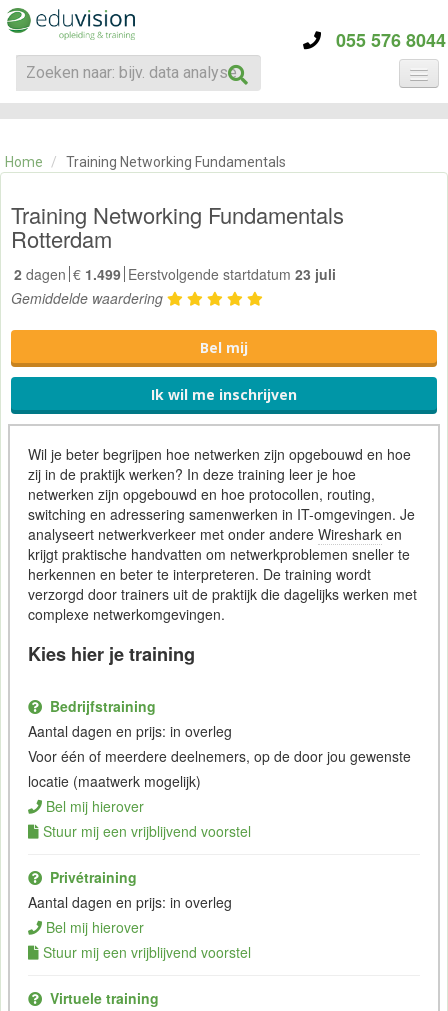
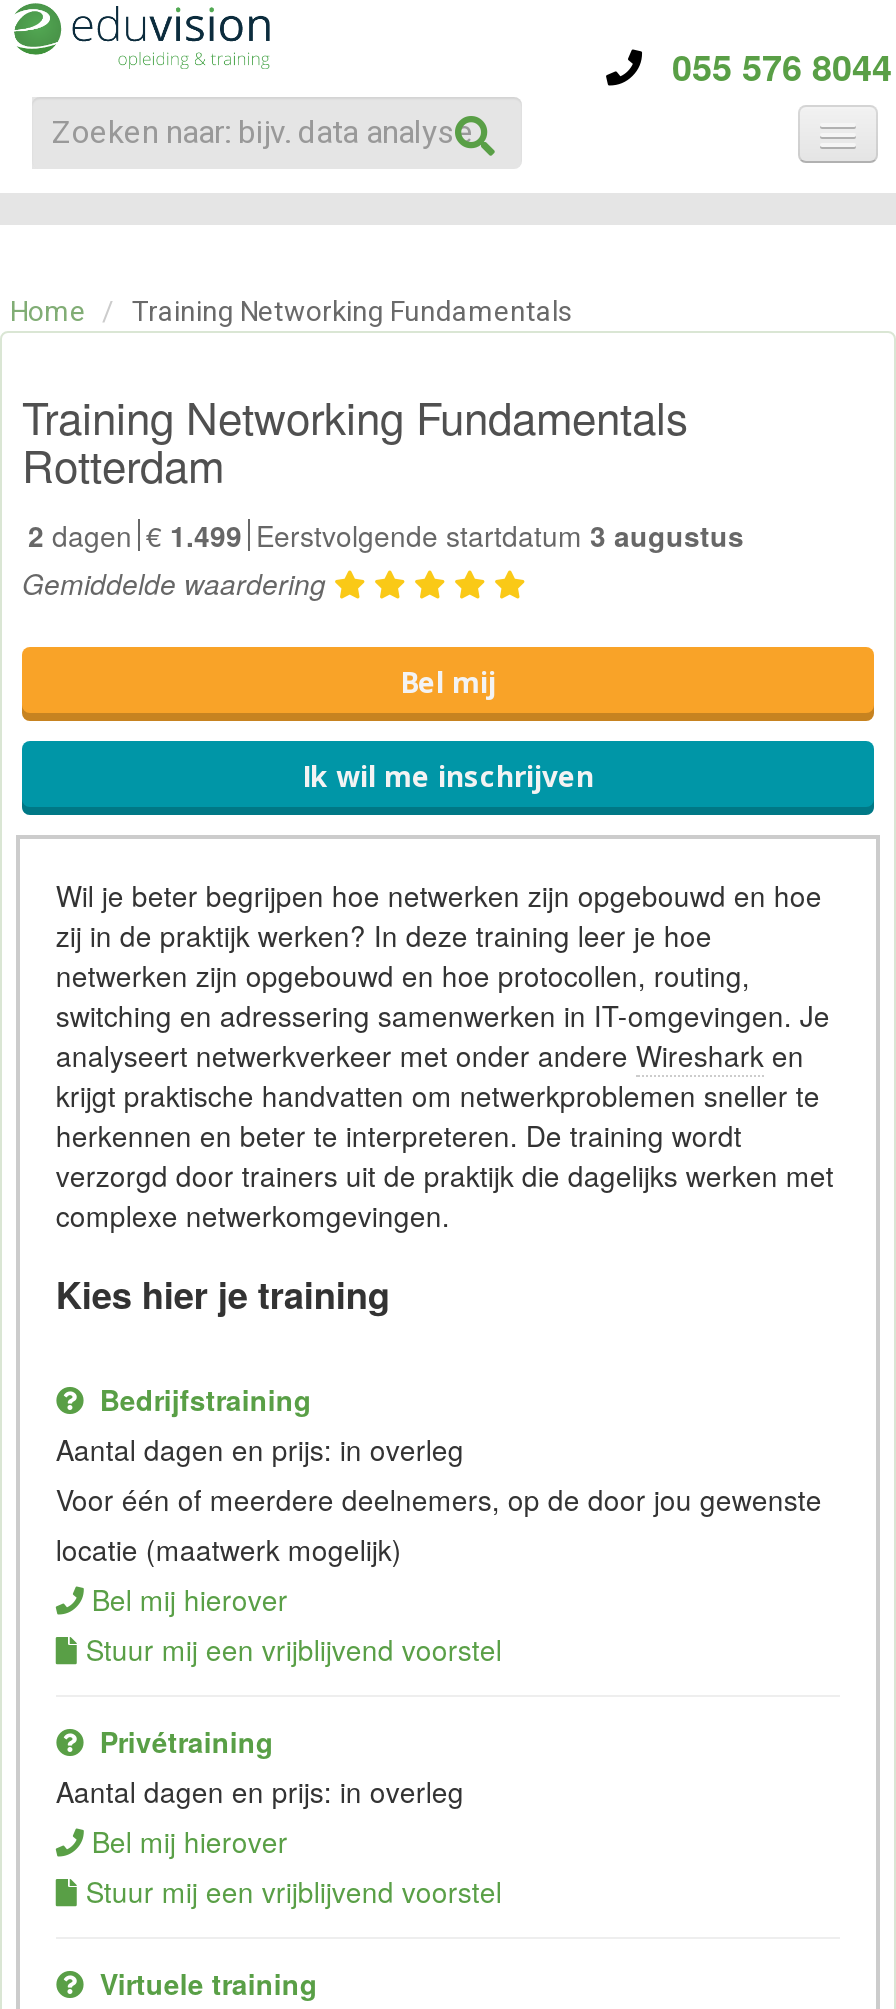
- 2 dagen €1.499 Eerstvolgende startdatum 23 juli
+ 2 dagen €1.499 Eerstvolgende startdatum 3 augustus
